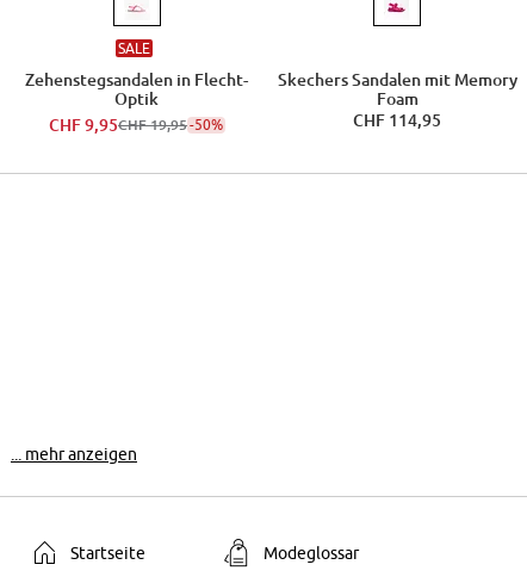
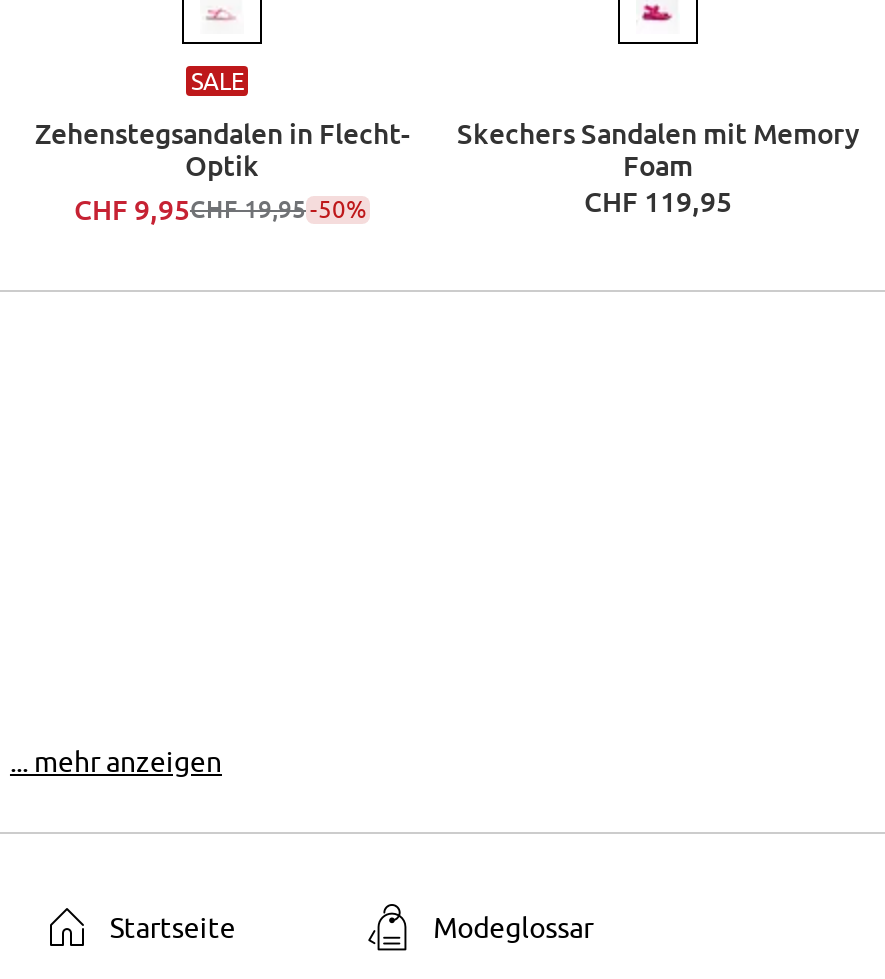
- CHF 114,95
+ CHF 119,95
